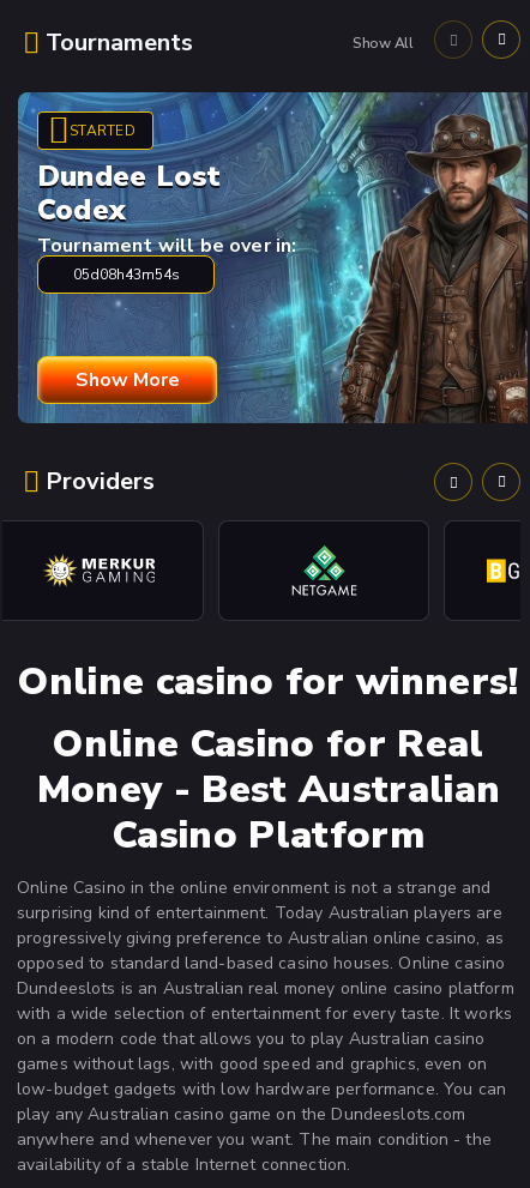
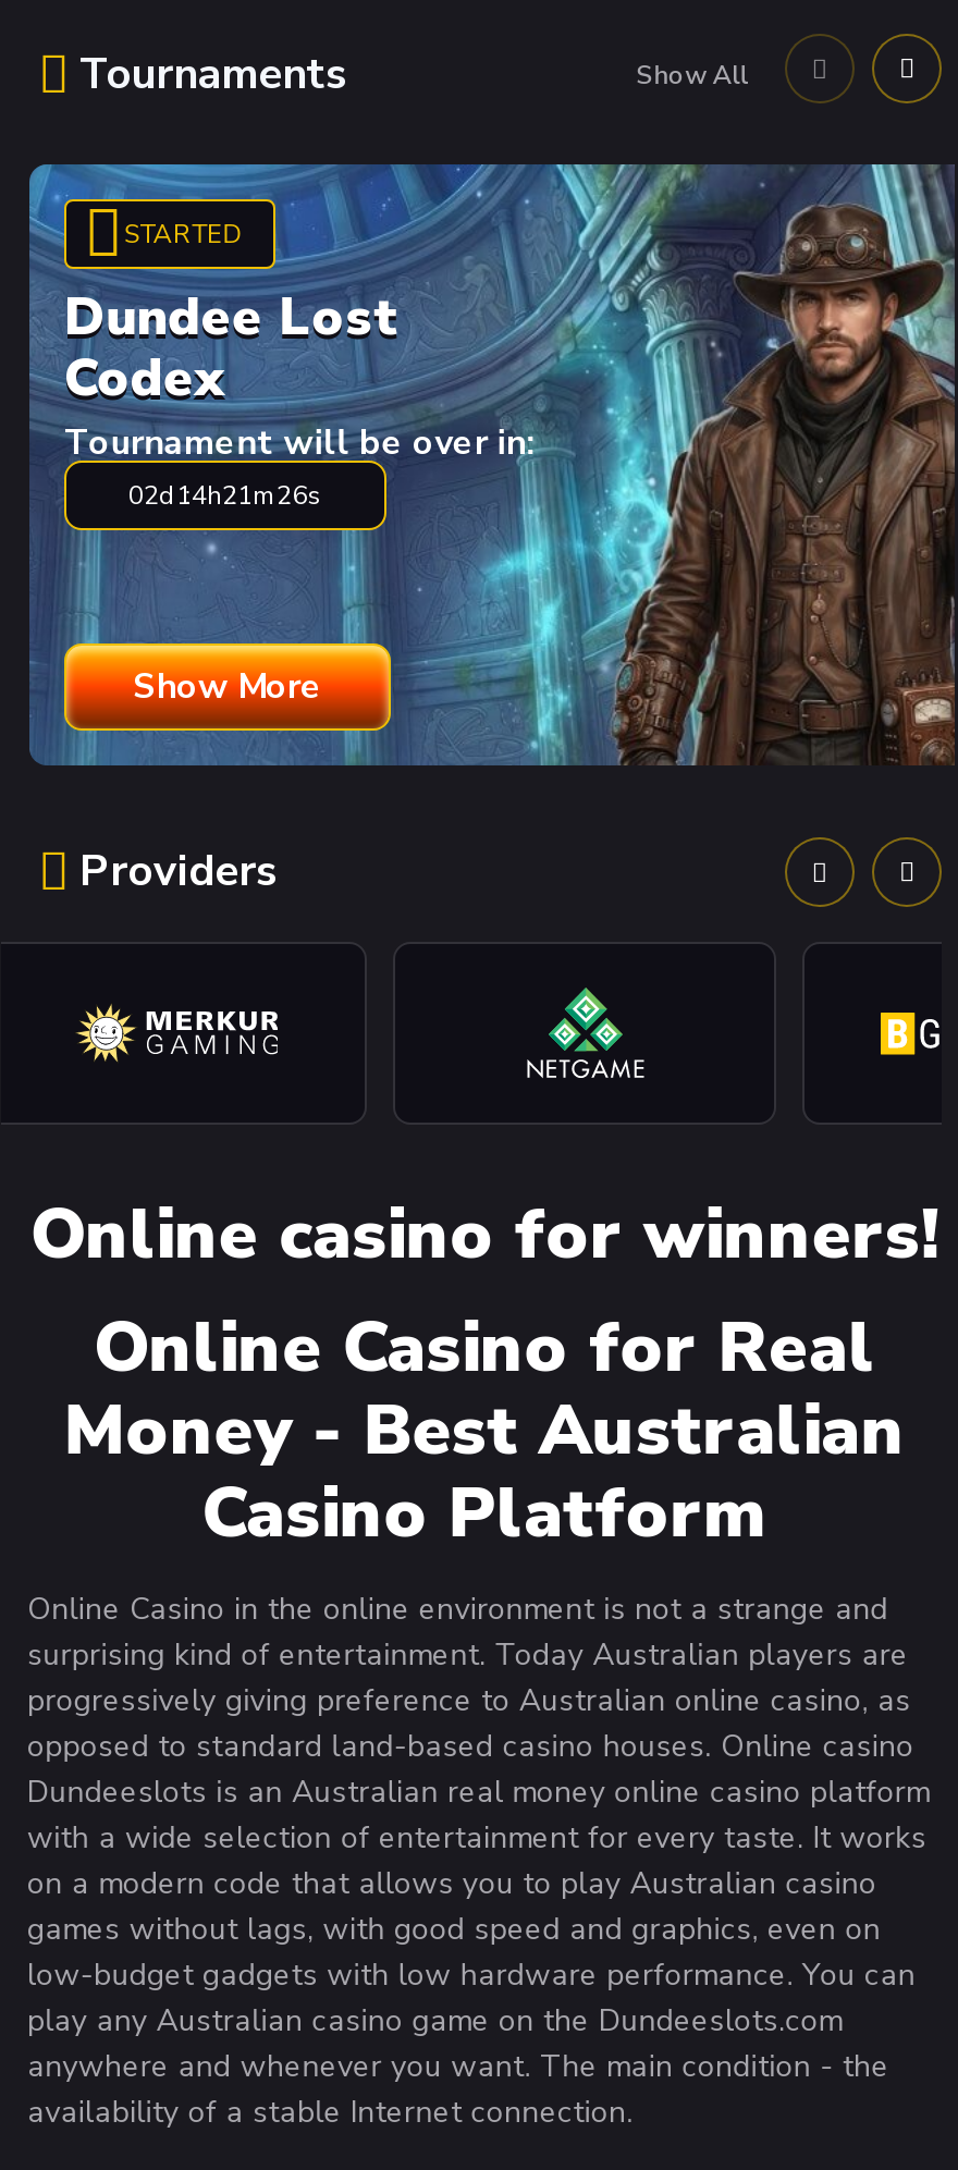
- 05d 08h43m54s
+ 02d 14h21m26s
